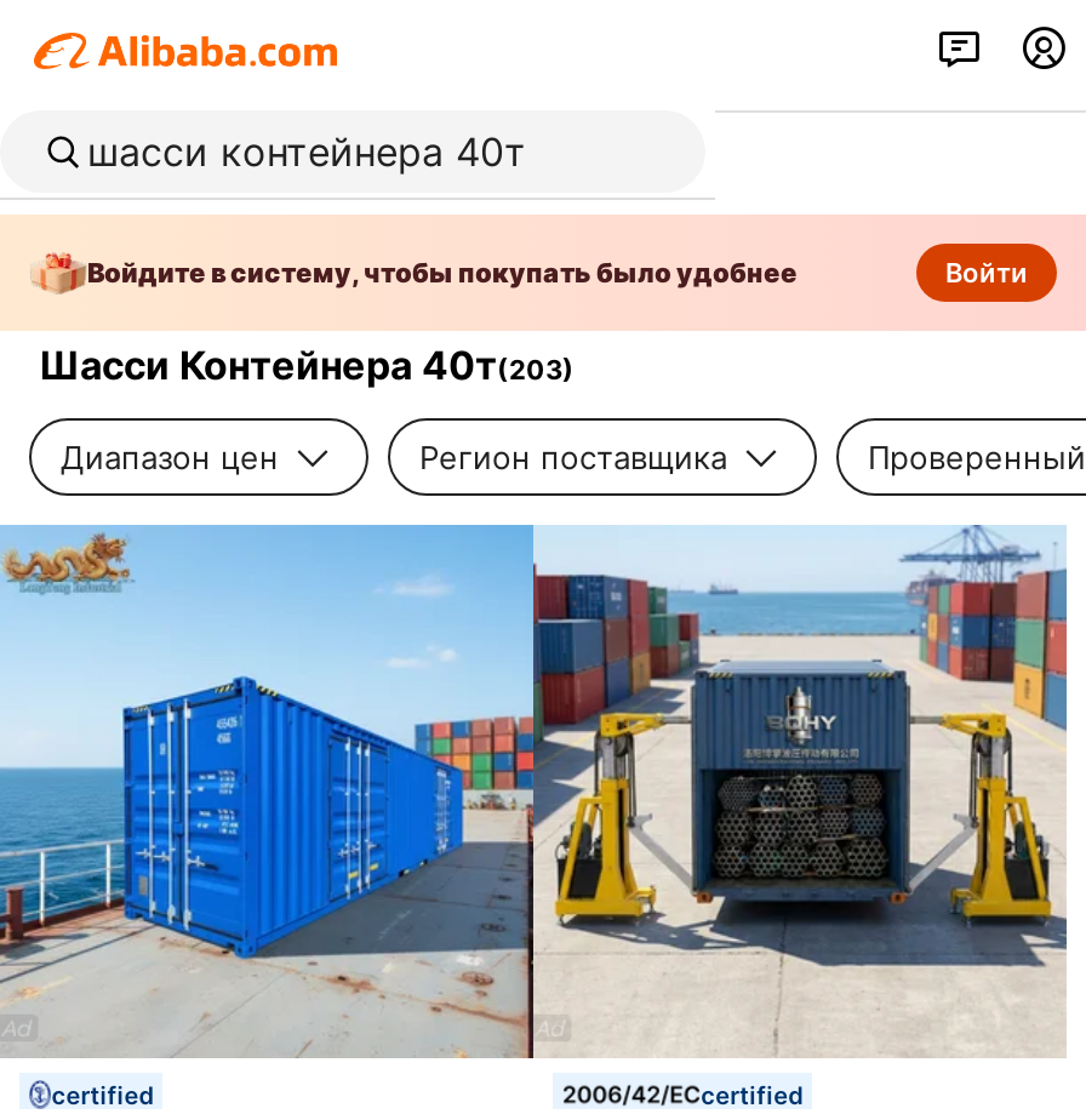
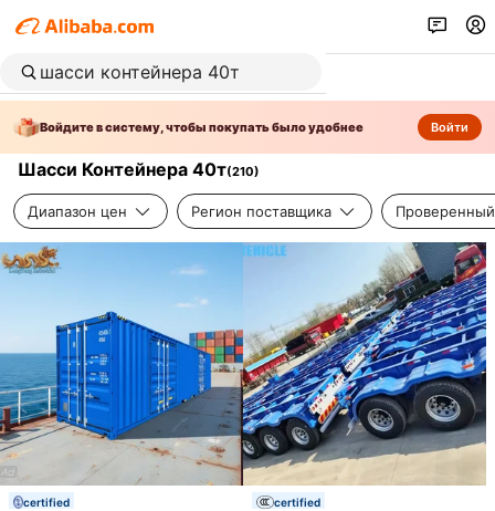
- Шасси Контейнера 40т(203)
+ Шасси Контейнера 40т(210)

- [image]
+ [image]
